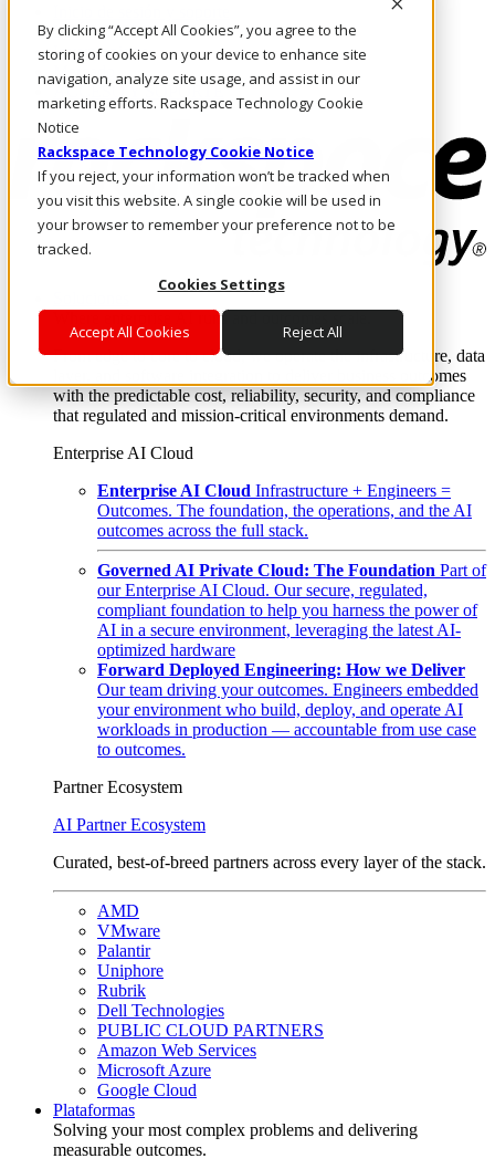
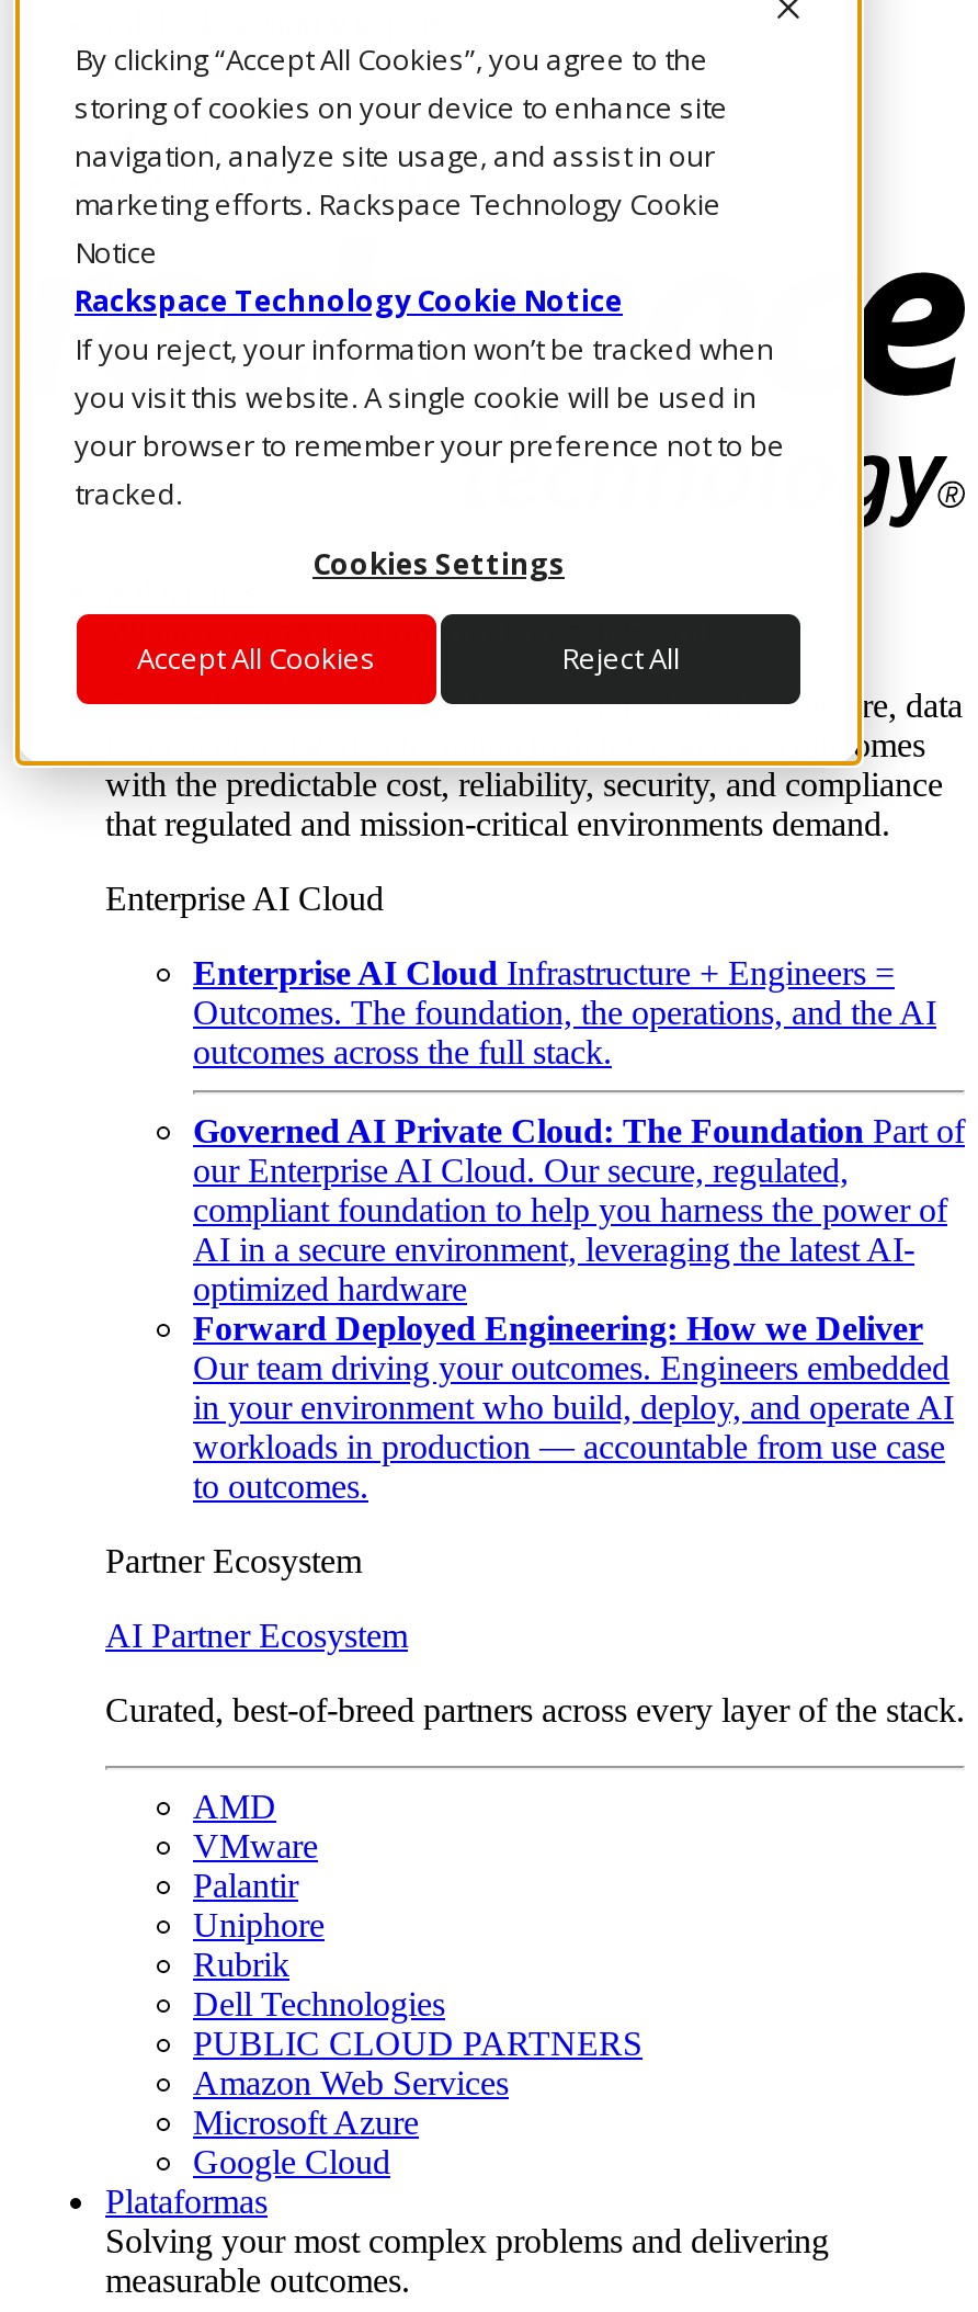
- your environment who build, deploy, and operate AI
+ in your environment who build, deploy, and operate AI
